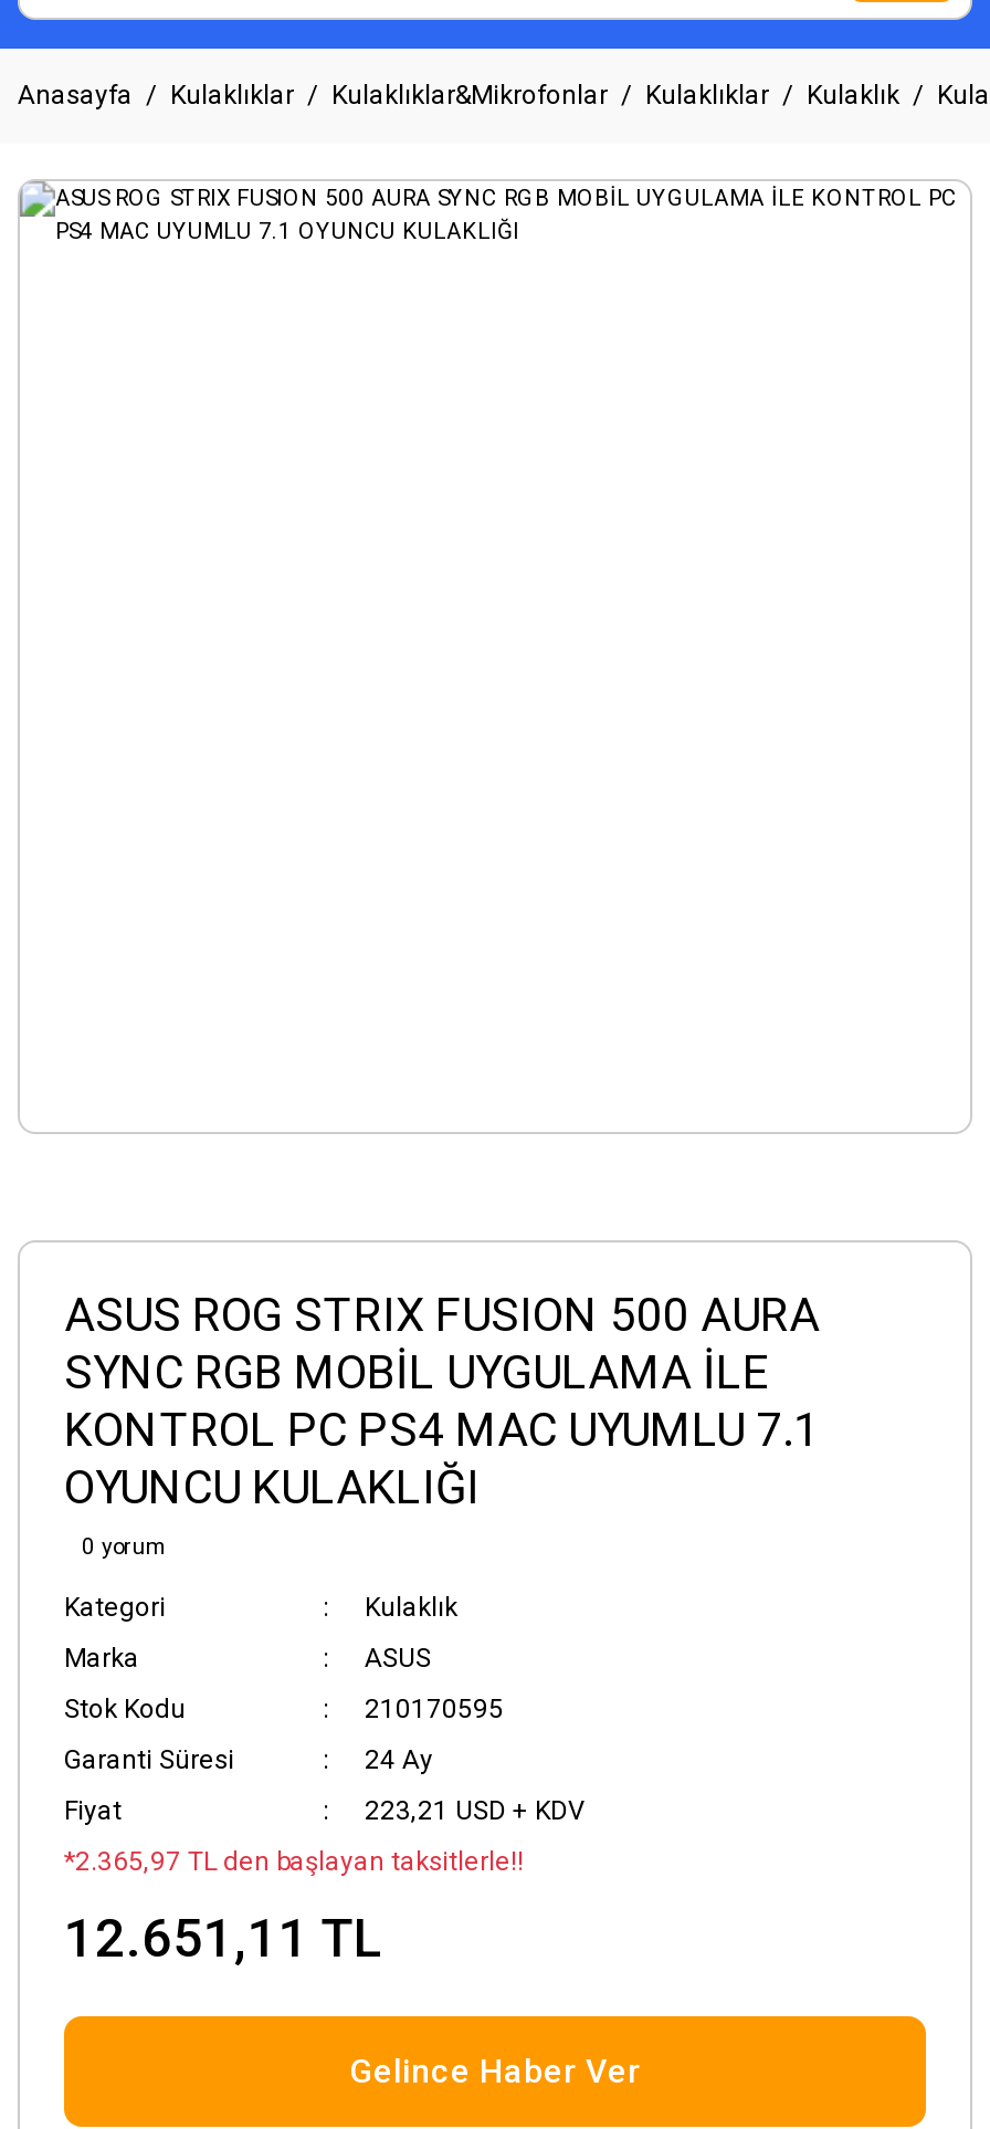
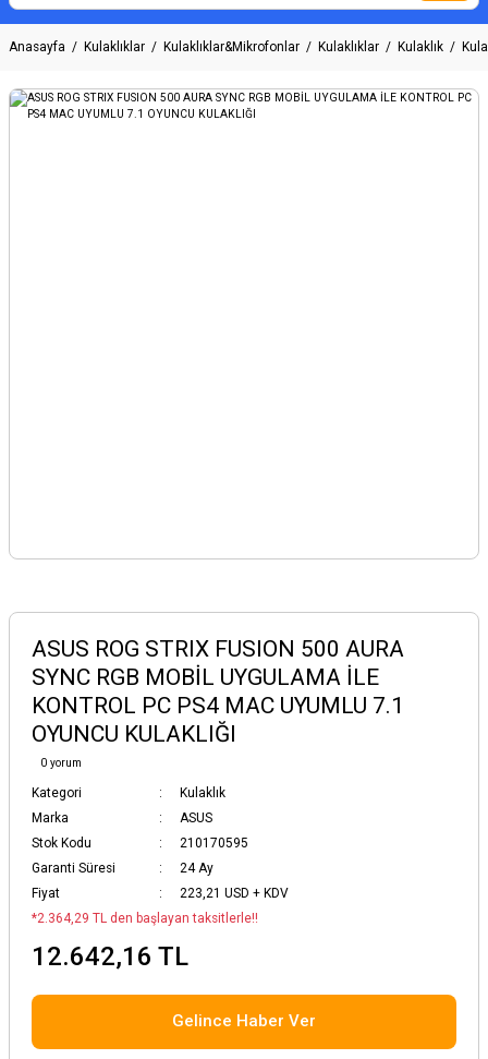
- *2.365,97 TL den başlayan taksitlerle!!
+ *2.364,29 TL den başlayan taksitlerle!!

- 12.651,11 TL
+ 12.642,16 TL
